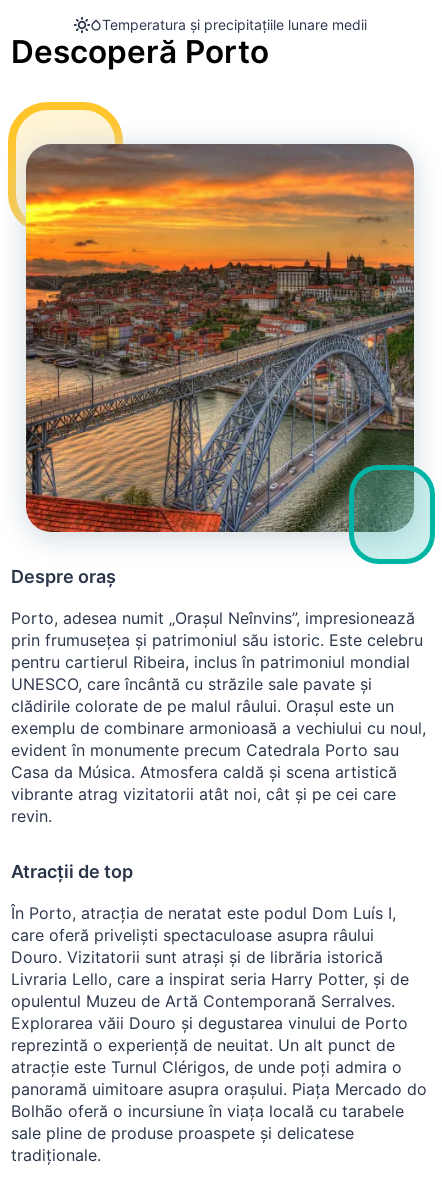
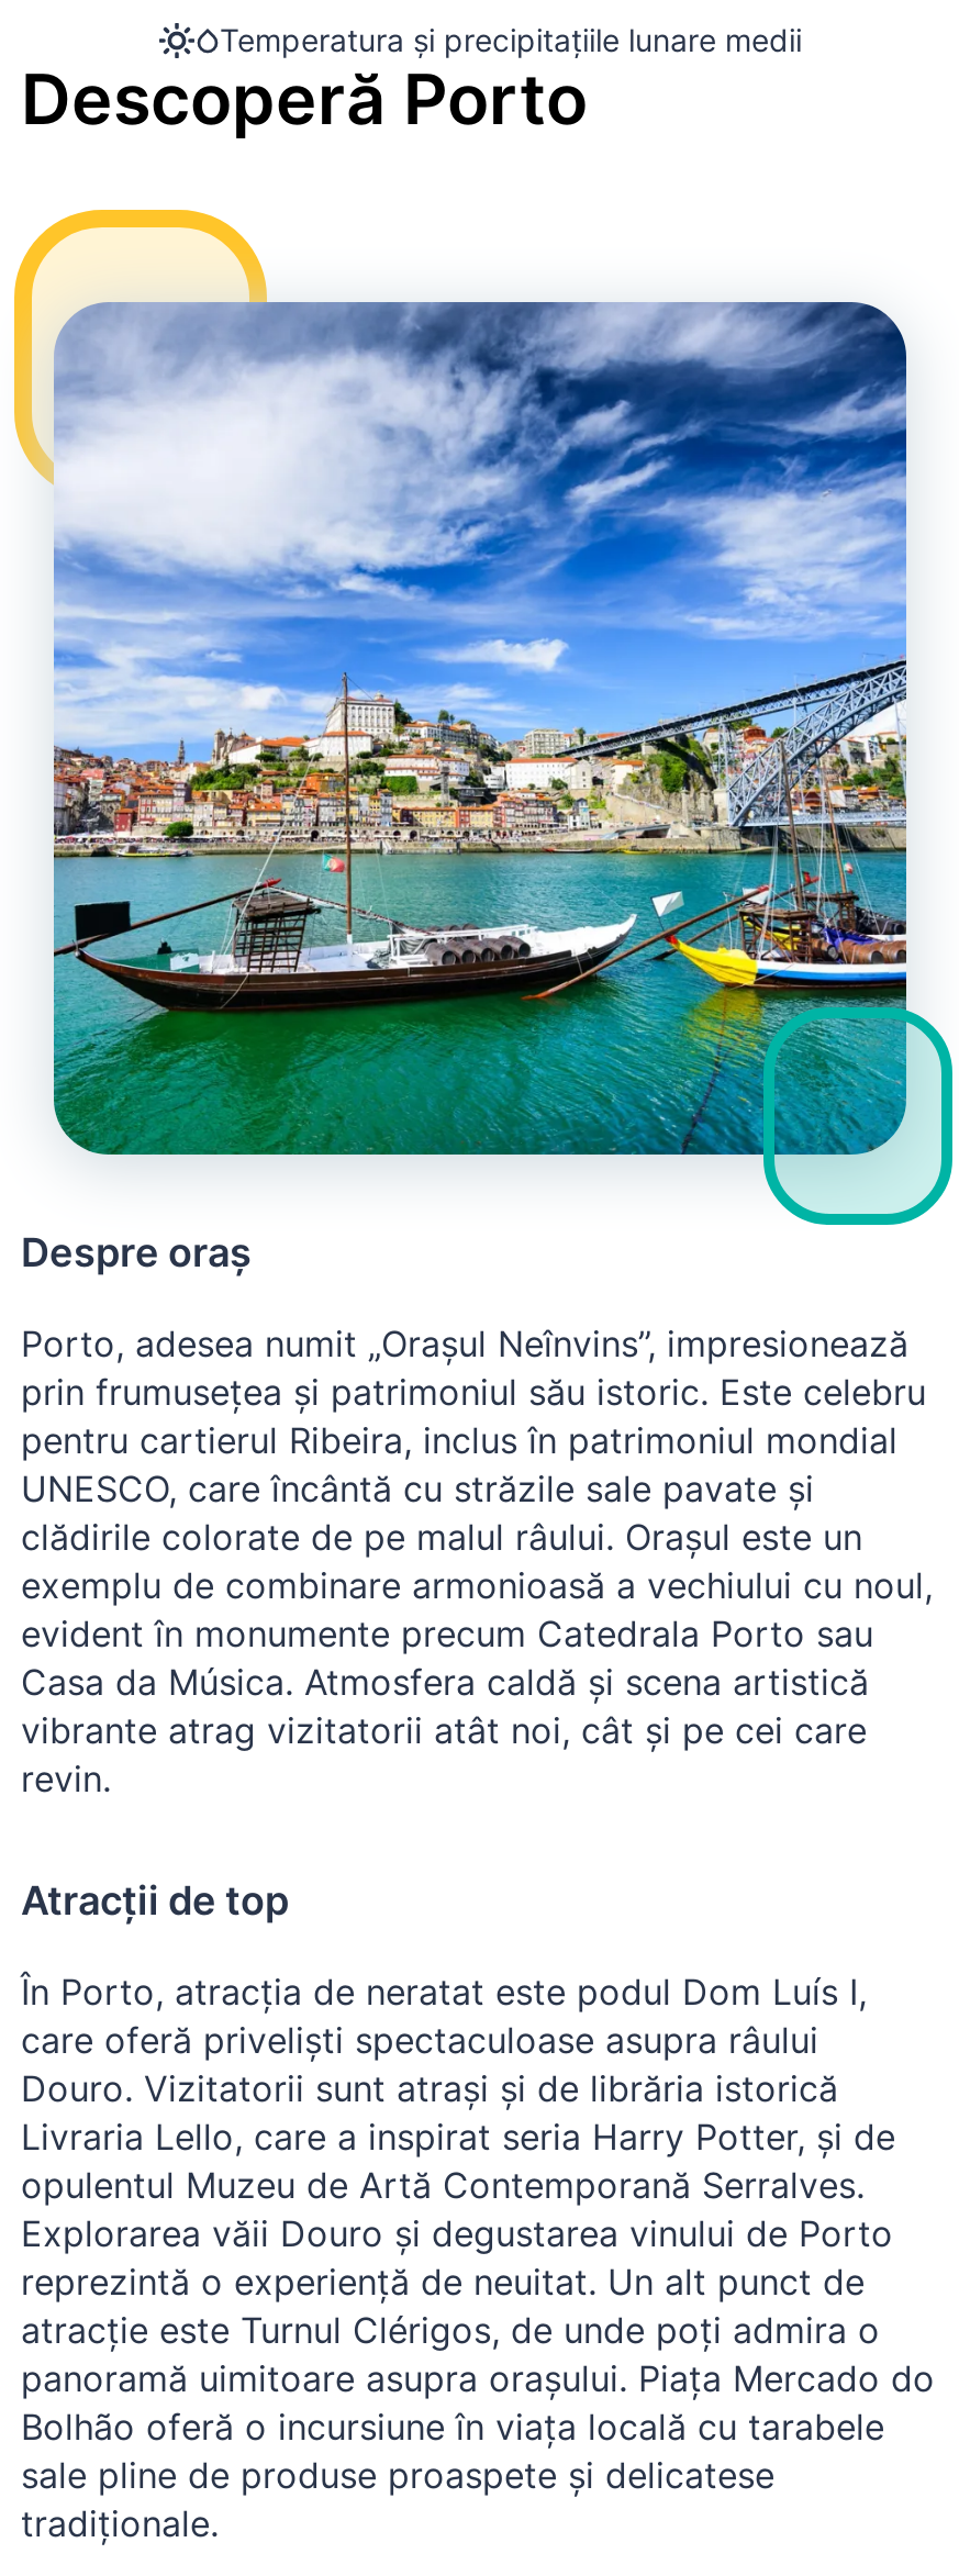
- [image]
+ [image]
